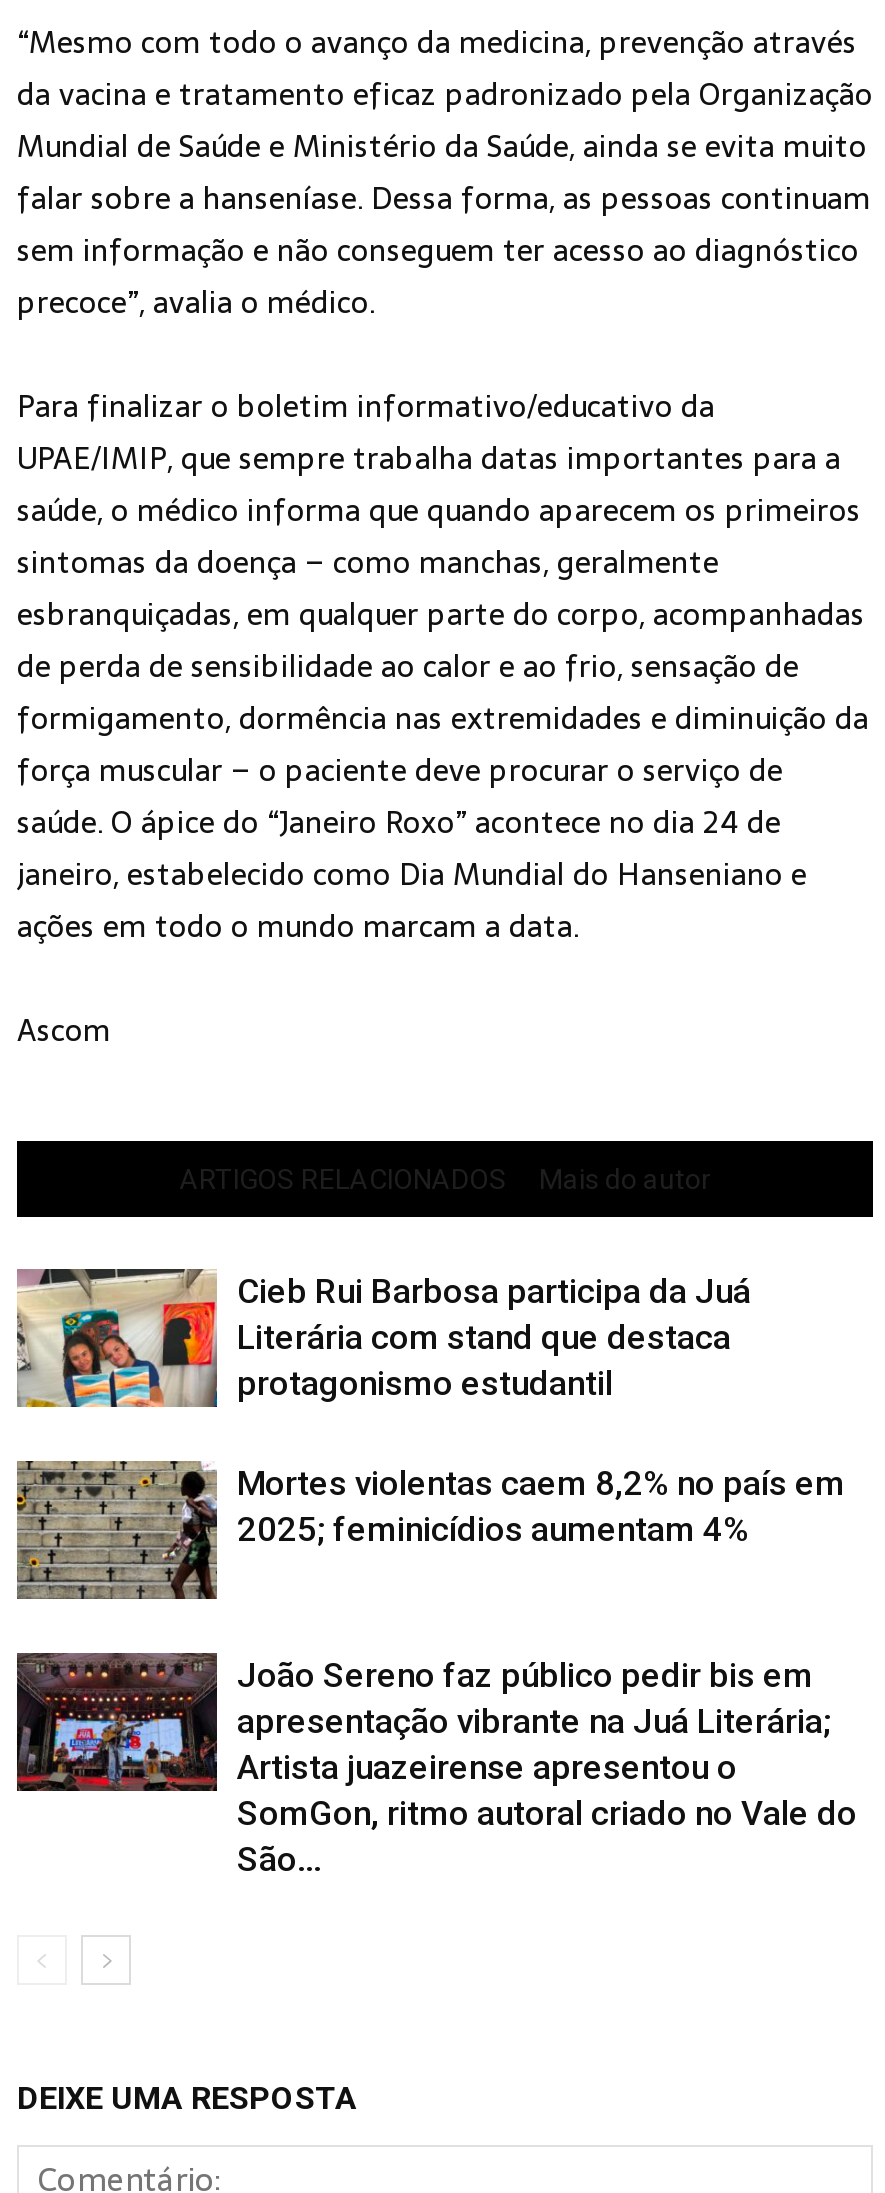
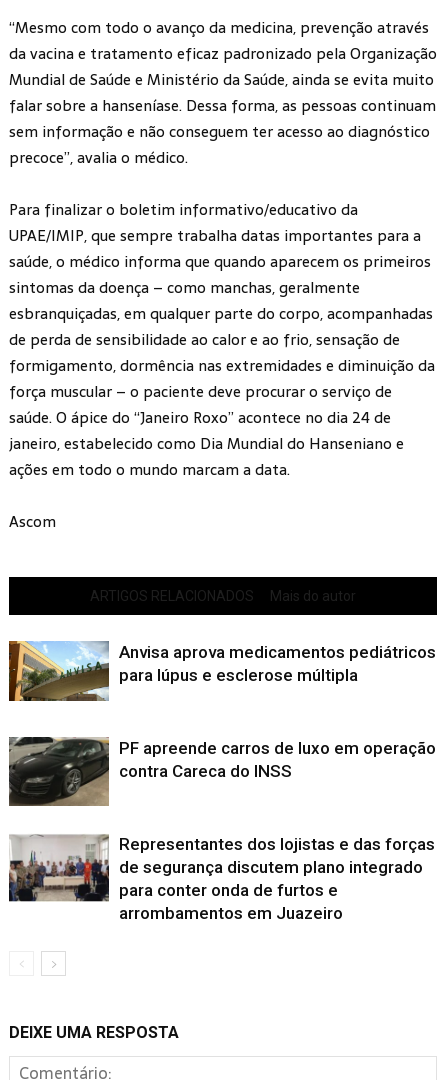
- [image]
- Cieb Rui Barbosa participa da Juá
- Literária com stand que destaca
- protagonismo estudantil
+ [image]
+ Anvisa aprova medicamentos pediátricos
+ para lúpus e esclerose múltipla

- [image]
- Mortes violentas caem 8,2% no país em
- 2025; feminicídios aumentam 4%
+ [image]
+ PF apreende carros de luxo em operação
+ contra Careca do INSS

- [image]
- João Sereno faz público pedir bis em
- apresentação vibrante na Juá Literária;
- Artista juazeirense apresentou o
- SomGon, ritmo autoral criado no Vale do
- São...
+ [image]
+ Representantes dos lojistas e das forças
+ de segurança discutem plano integrado
+ para conter onda de furtos e
+ arrombamentos em Juazeiro
